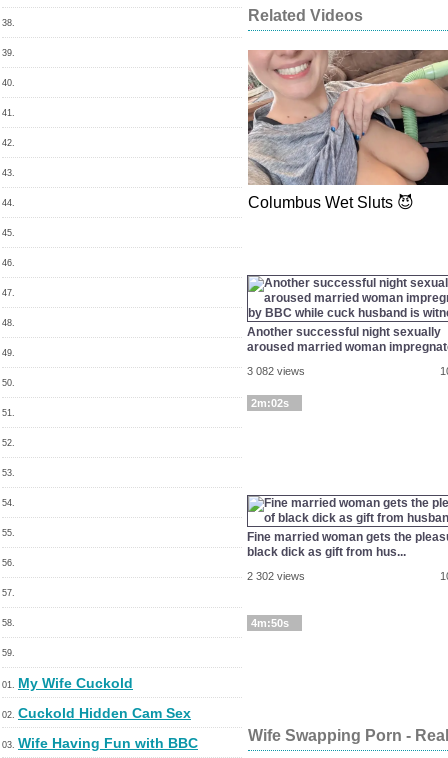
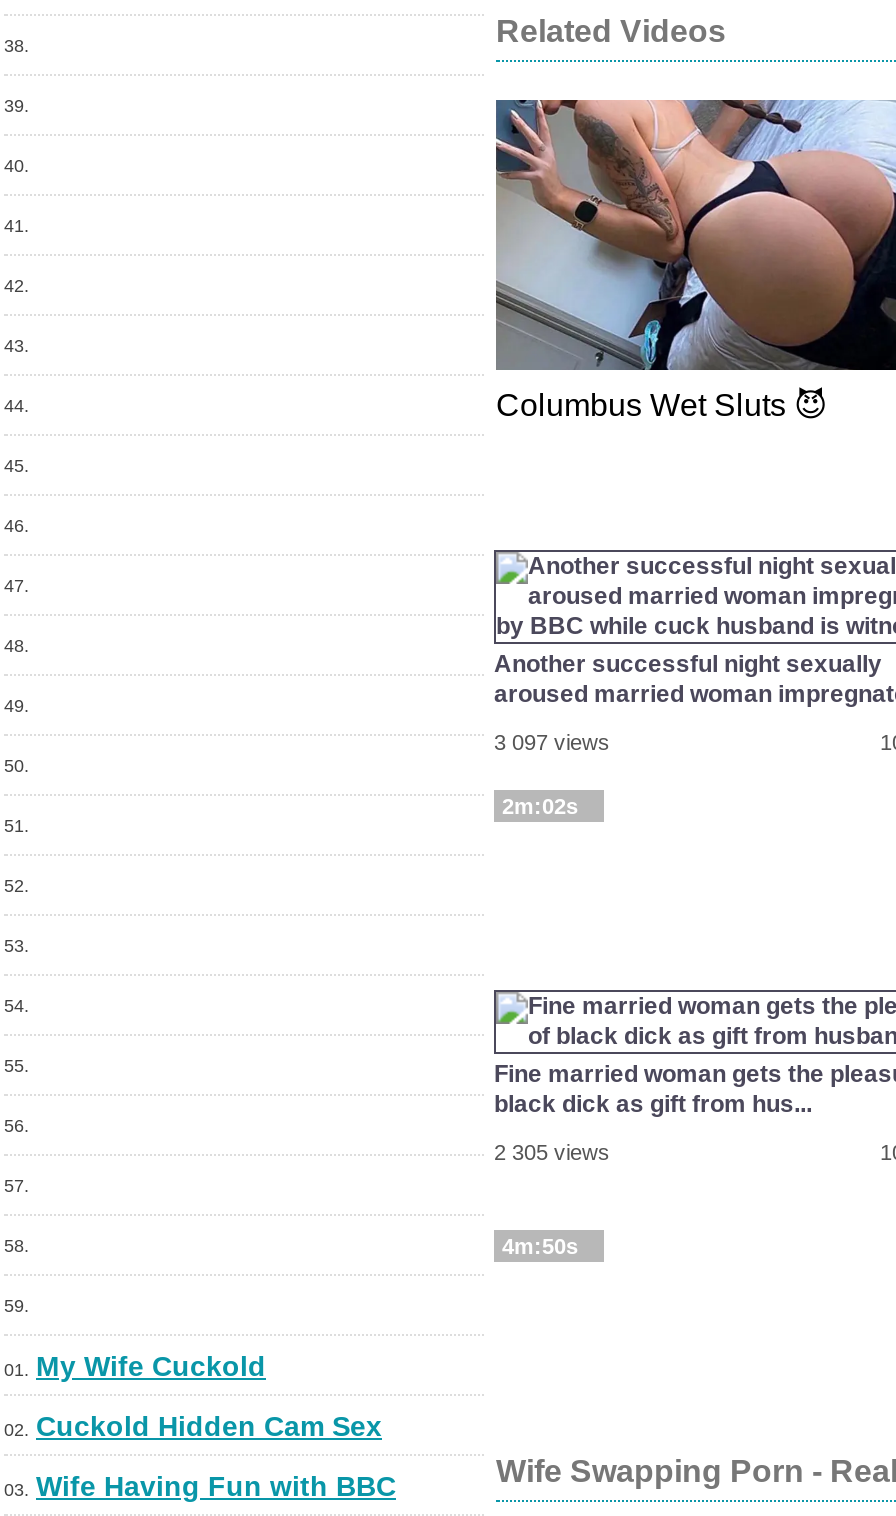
- [image]
+ [image]

- 3 082 views
+ 3 097 views

- 2 302 views
+ 2 305 views
